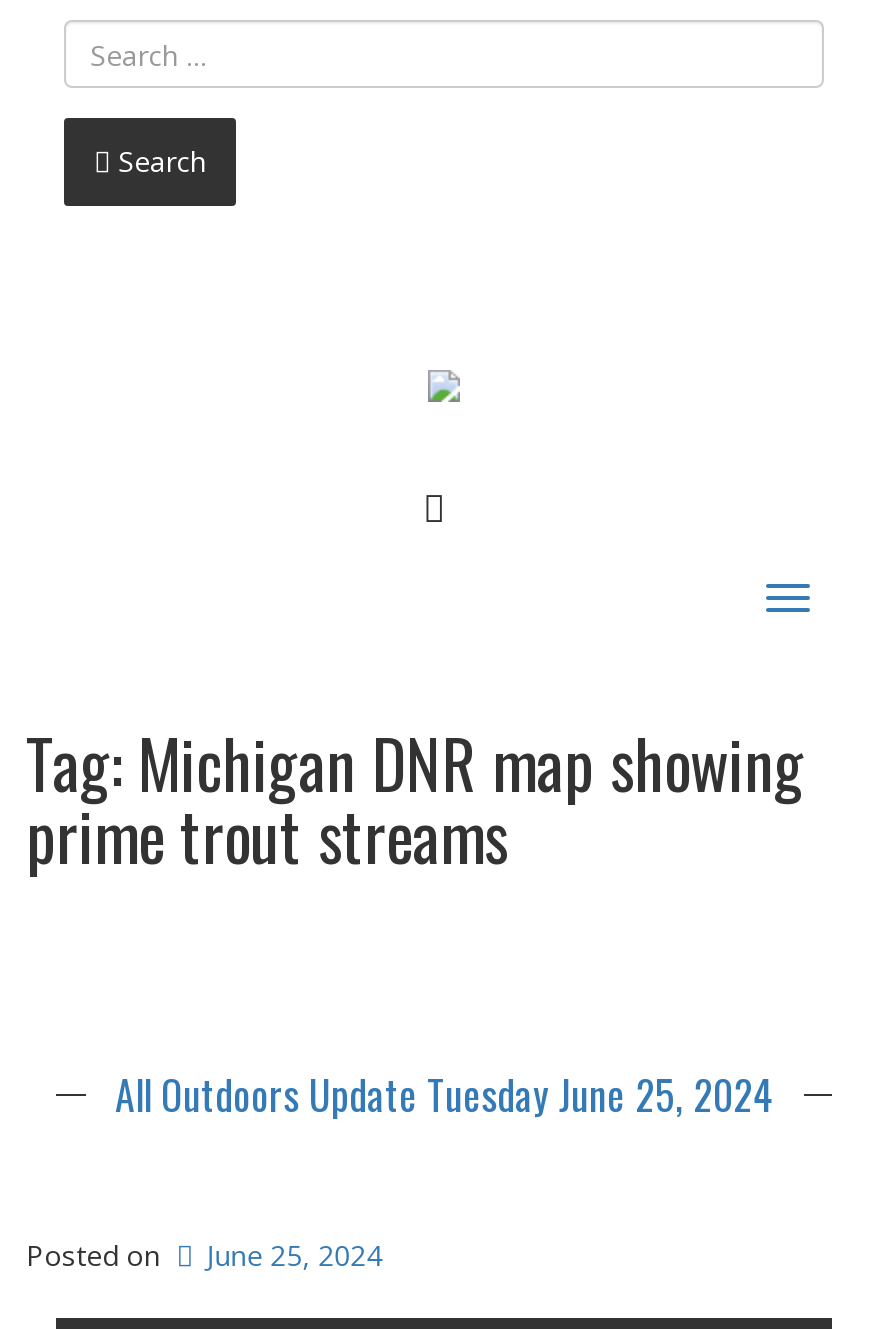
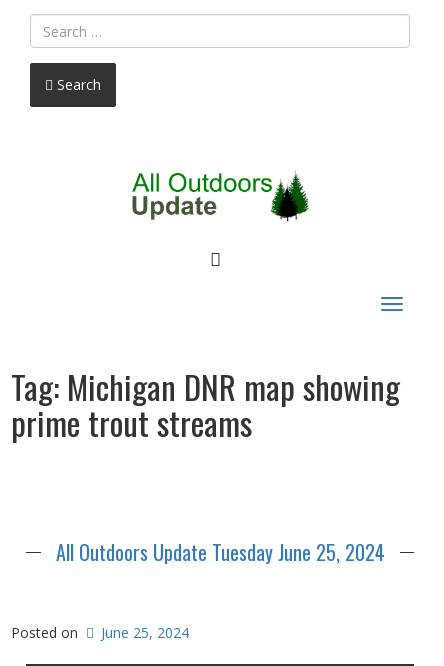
+ [image]
